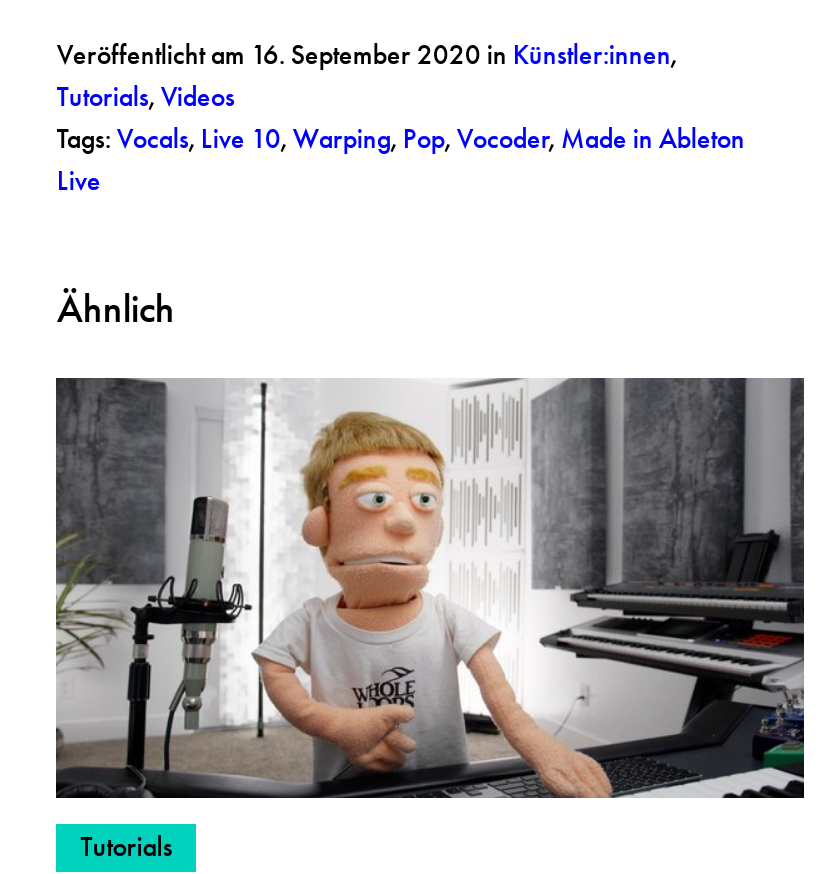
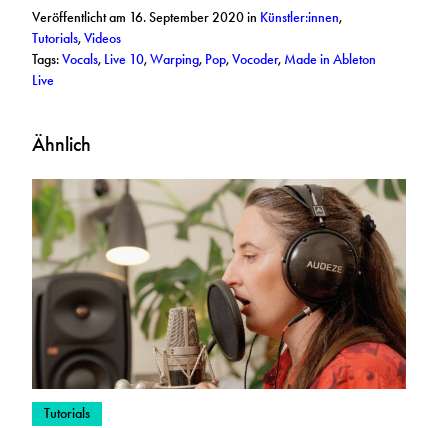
- [image]
+ [image]
